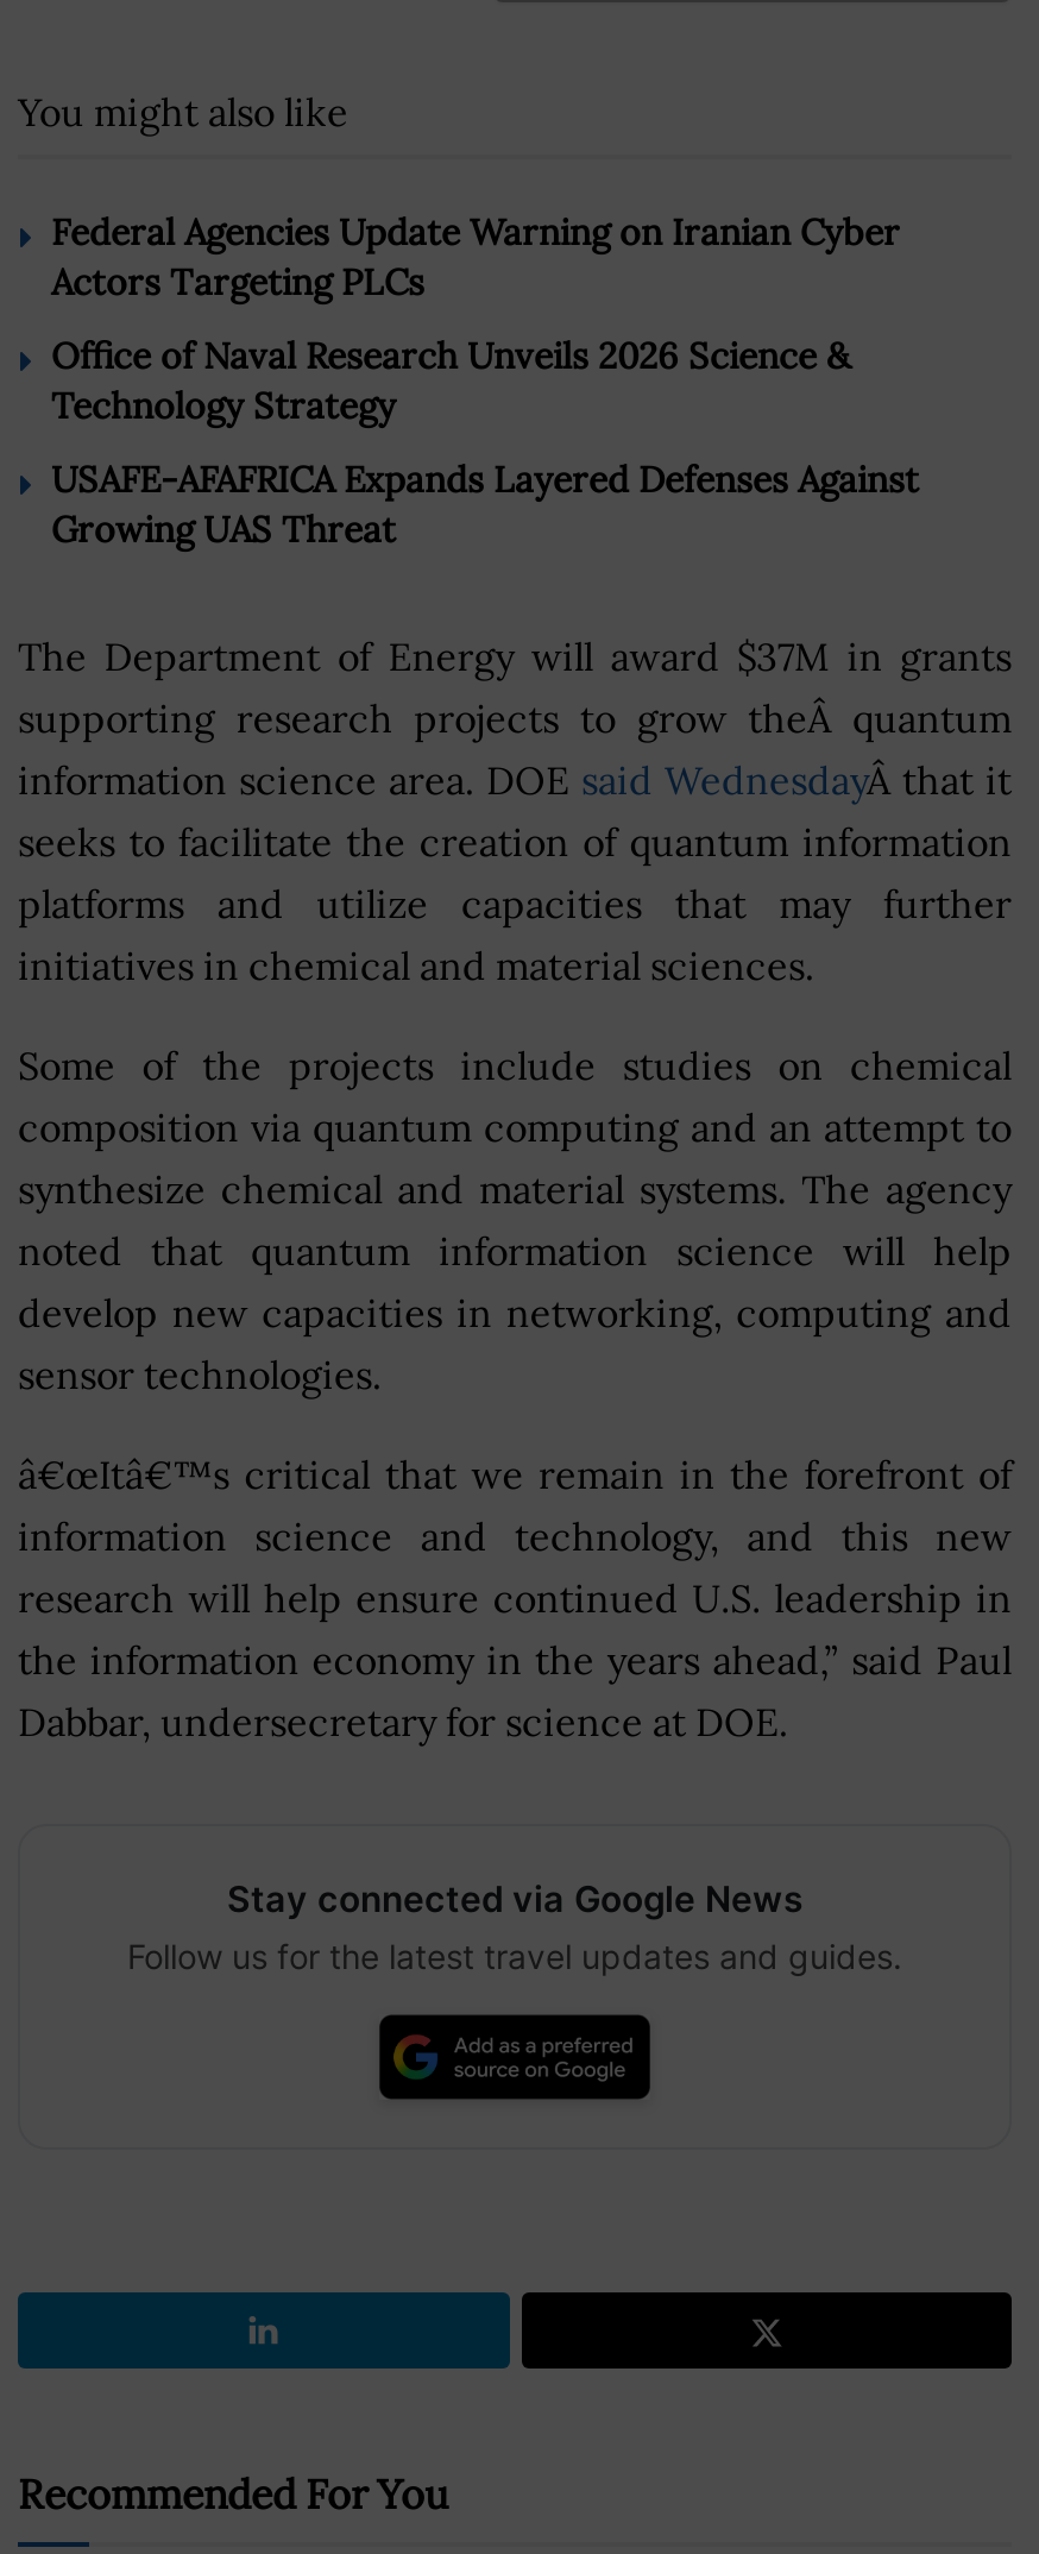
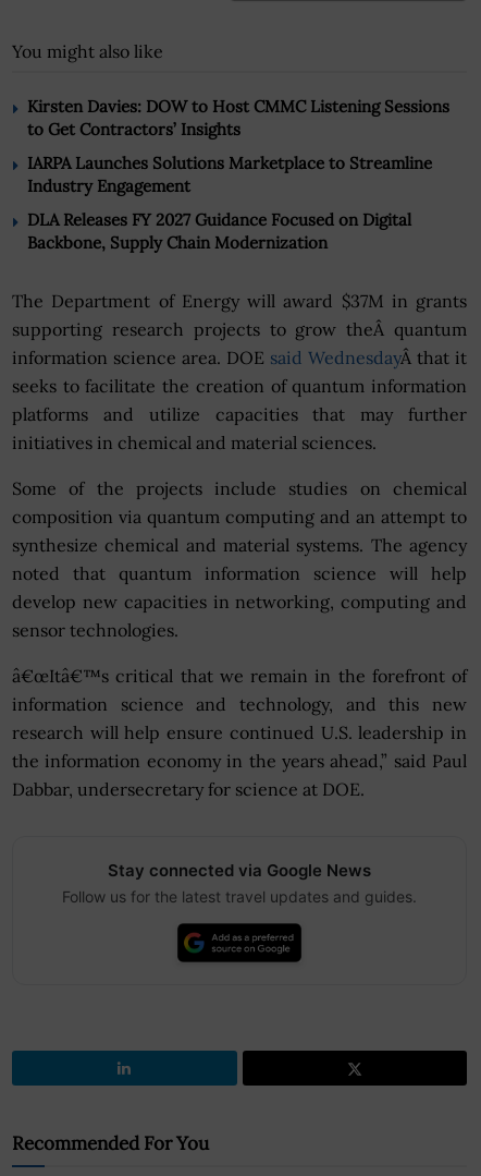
- Federal Agencies Update Warning on Iranian Cyber
- Actors Targeting PLCs
+ Kirsten Davies: DOW to Host CMMC Listening Sessions
+ to Get Contractors’ Insights

- Office of Naval Research Unveils 2026 Science &
- Technology Strategy
+ IARPA Launches Solutions Marketplace to Streamline
+ Industry Engagement

- USAFE-AFAFRICA Expands Layered Defenses Against
- Growing UAS Threat
+ DLA Releases FY 2027 Guidance Focused on Digital
+ Backbone, Supply Chain Modernization
